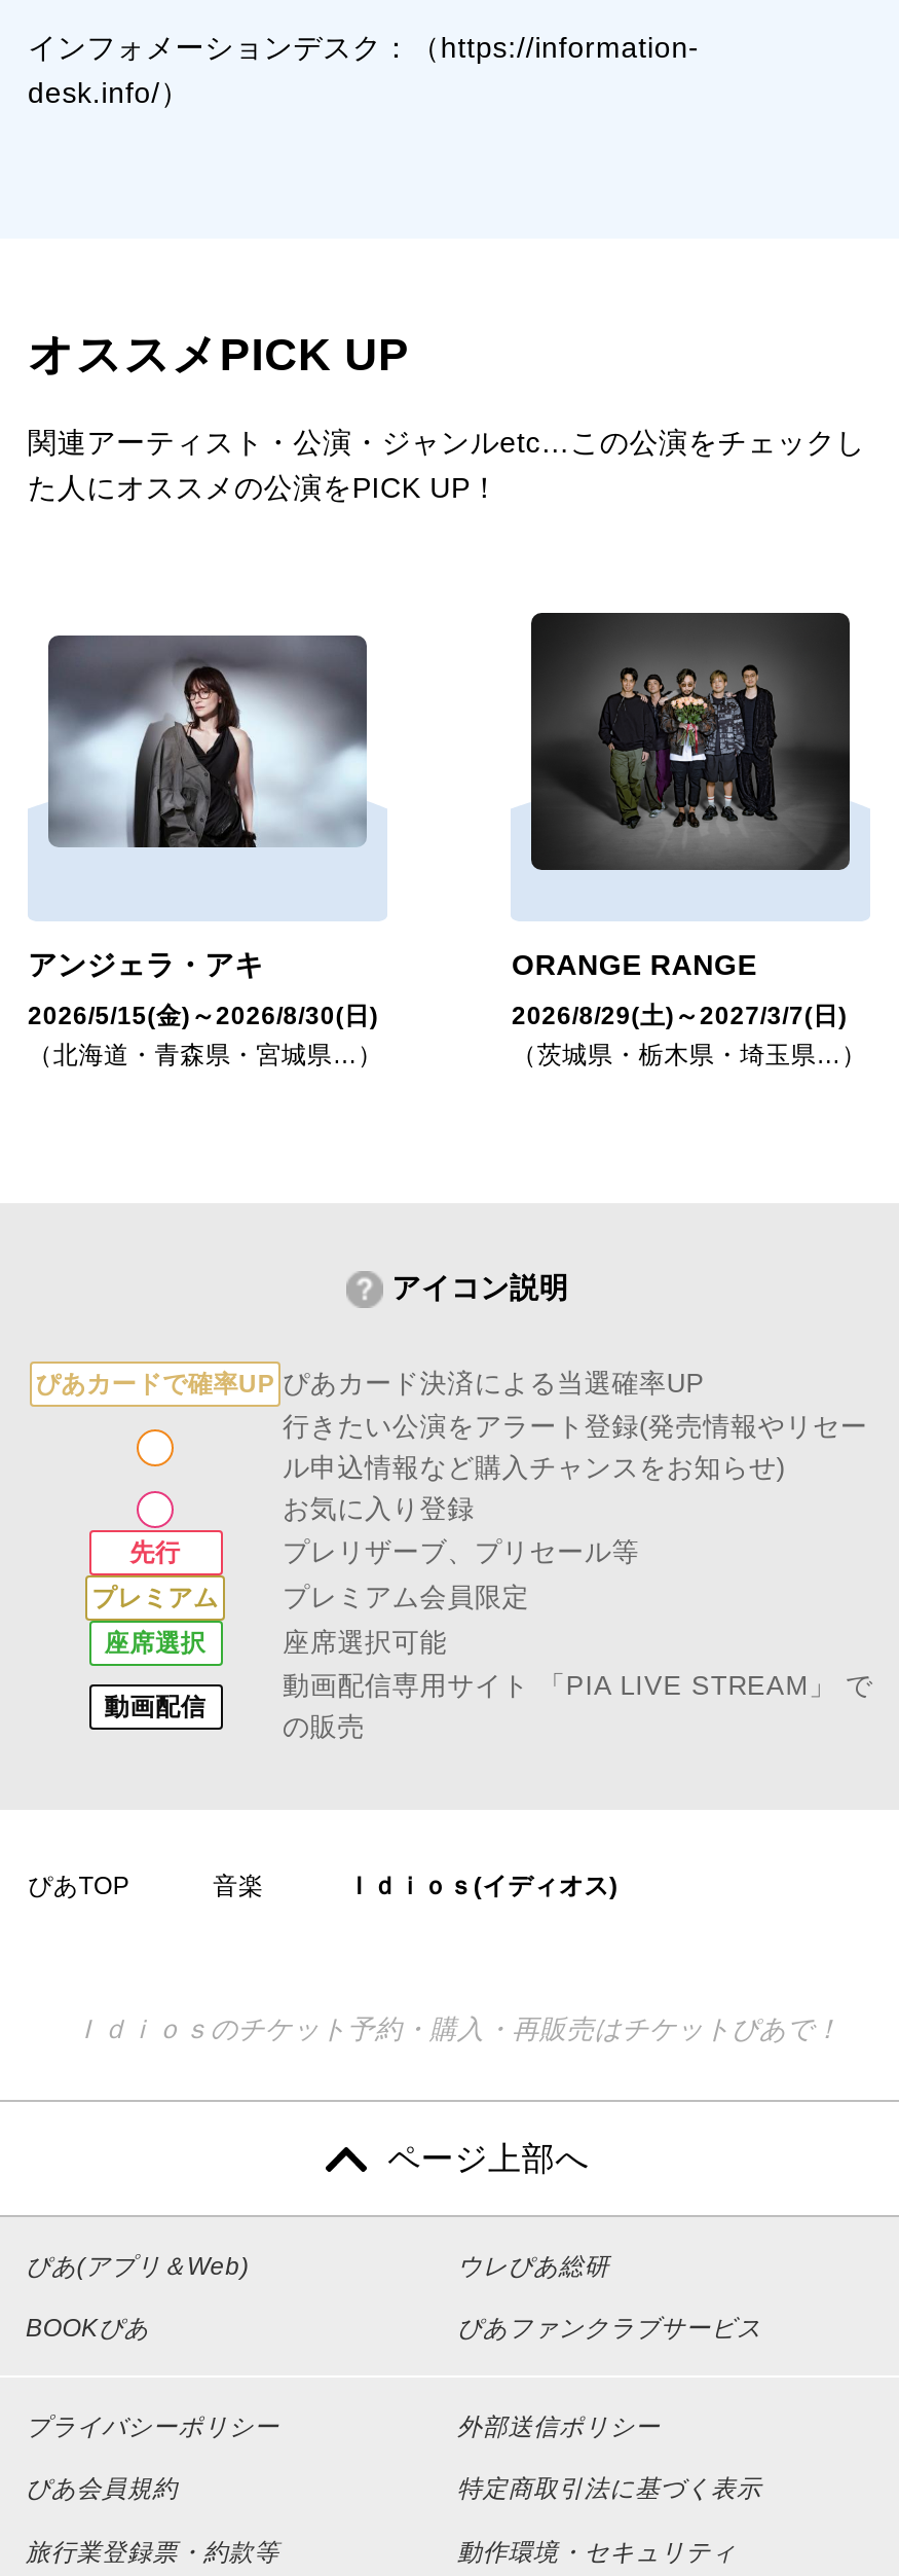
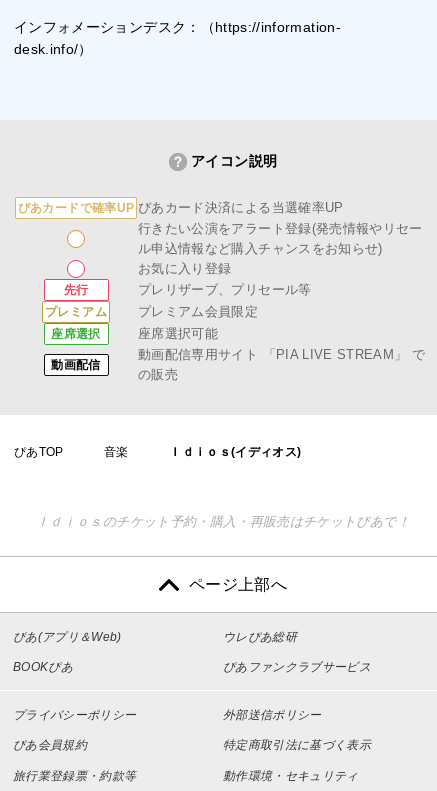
- オススメPICK UP
- 関連アーティスト・公演・ジャンルetc…この公演をチェックし
- た人にオススメの公演をPICK UP！

- [image]
- ORANGE RANGE
- 2026/8/29(土)～2027/3/7(日)
- （茨城県・栃木県・埼玉県…）

- [image]

- アンジェラ・アキ
- 2026/5/15(金)～2026/8/30(日)
- （北海道・青森県・宮城県…）
